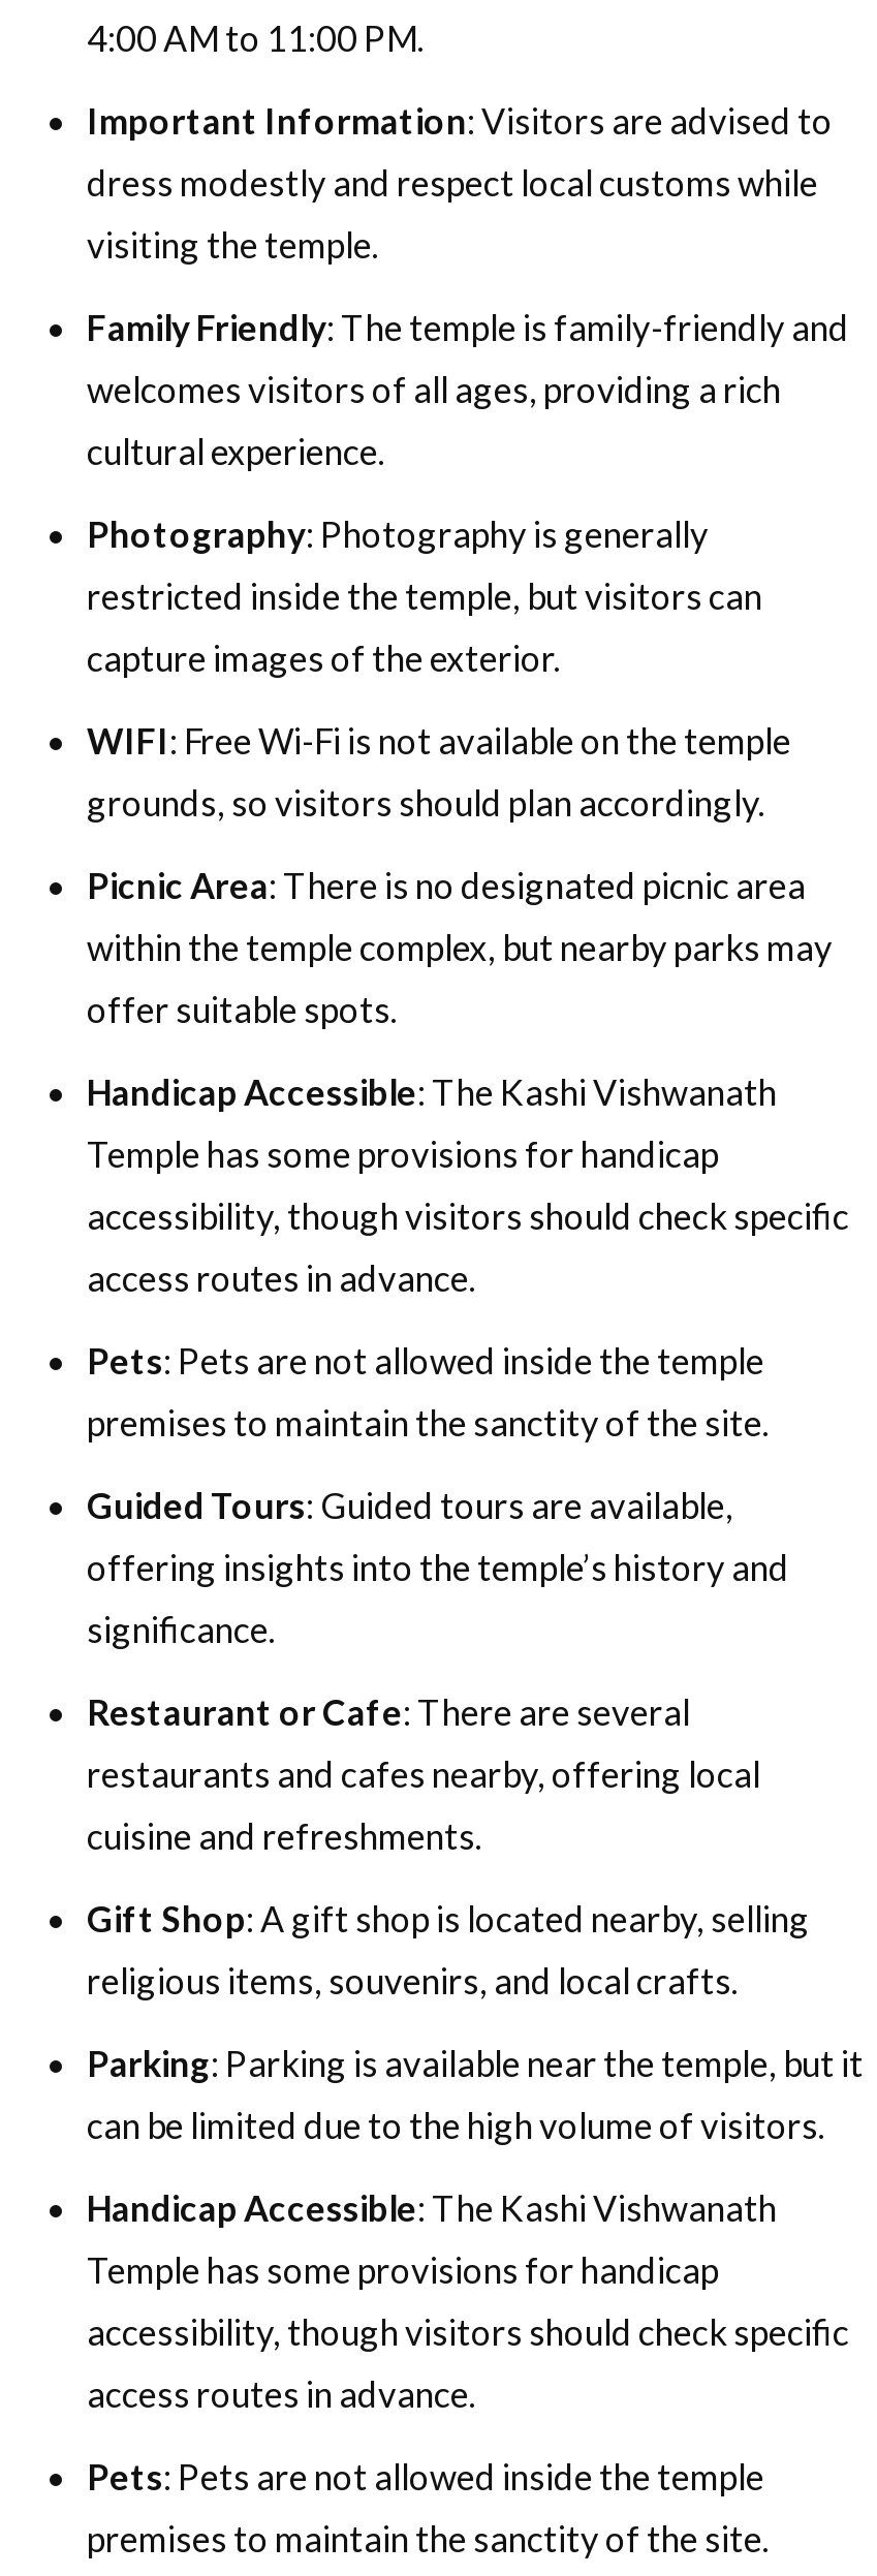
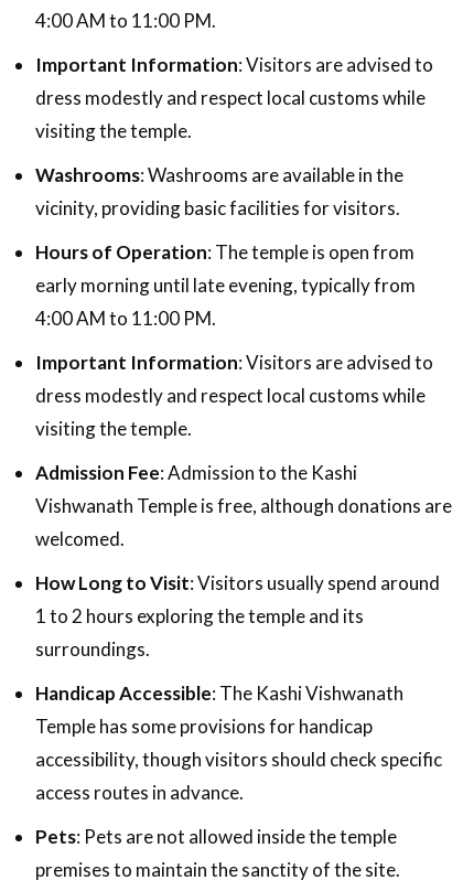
- Family Friendly: The temple is family-friendly and
- welcomes visitors of all ages, providing a rich
- cultural experience.
- Photography: Photography is generally
- restricted inside the temple, but visitors can
- capture images of the exterior.
- WIFI: Free Wi-Fi is not available on the temple
- grounds, so visitors should plan accordingly.
- Picnic Area: There is no designated picnic area
- within the temple complex, but nearby parks may
- offer suitable spots.
- Handicap Accessible: The Kashi Vishwanath
- Temple has some provisions for handicap
- accessibility, though visitors should check specific
- access routes in advance.
- Pets: Pets are not allowed inside the temple
- premises to maintain the sanctity of the site.
- Guided Tours: Guided tours are available,
- offering insights into the temple’s history and
- significance.
- Restaurant or Cafe: There are several
- restaurants and cafes nearby, offering local
- cuisine and refreshments.
- Gift Shop: A gift shop is located nearby, selling
- religious items, souvenirs, and local crafts.
- Parking: Parking is available near the temple, but it
- can be limited due to the high volume of visitors.
+ Washrooms: Washrooms are available in the
+ vicinity, providing basic facilities for visitors.
+ Hours of Operation: The temple is open from
+ early morning until late evening, typically from
+ 4:00 AM to 11:00 PM.
+ Important Information: Visitors are advised to
+ dress modestly and respect local customs while
+ visiting the temple.
+ Admission Fee: Admission to the Kashi
+ Vishwanath Temple is free, although donations are
+ welcomed.
+ How Long to Visit: Visitors usually spend around
+ 1 to 2 hours exploring the temple and its
+ surroundings.
